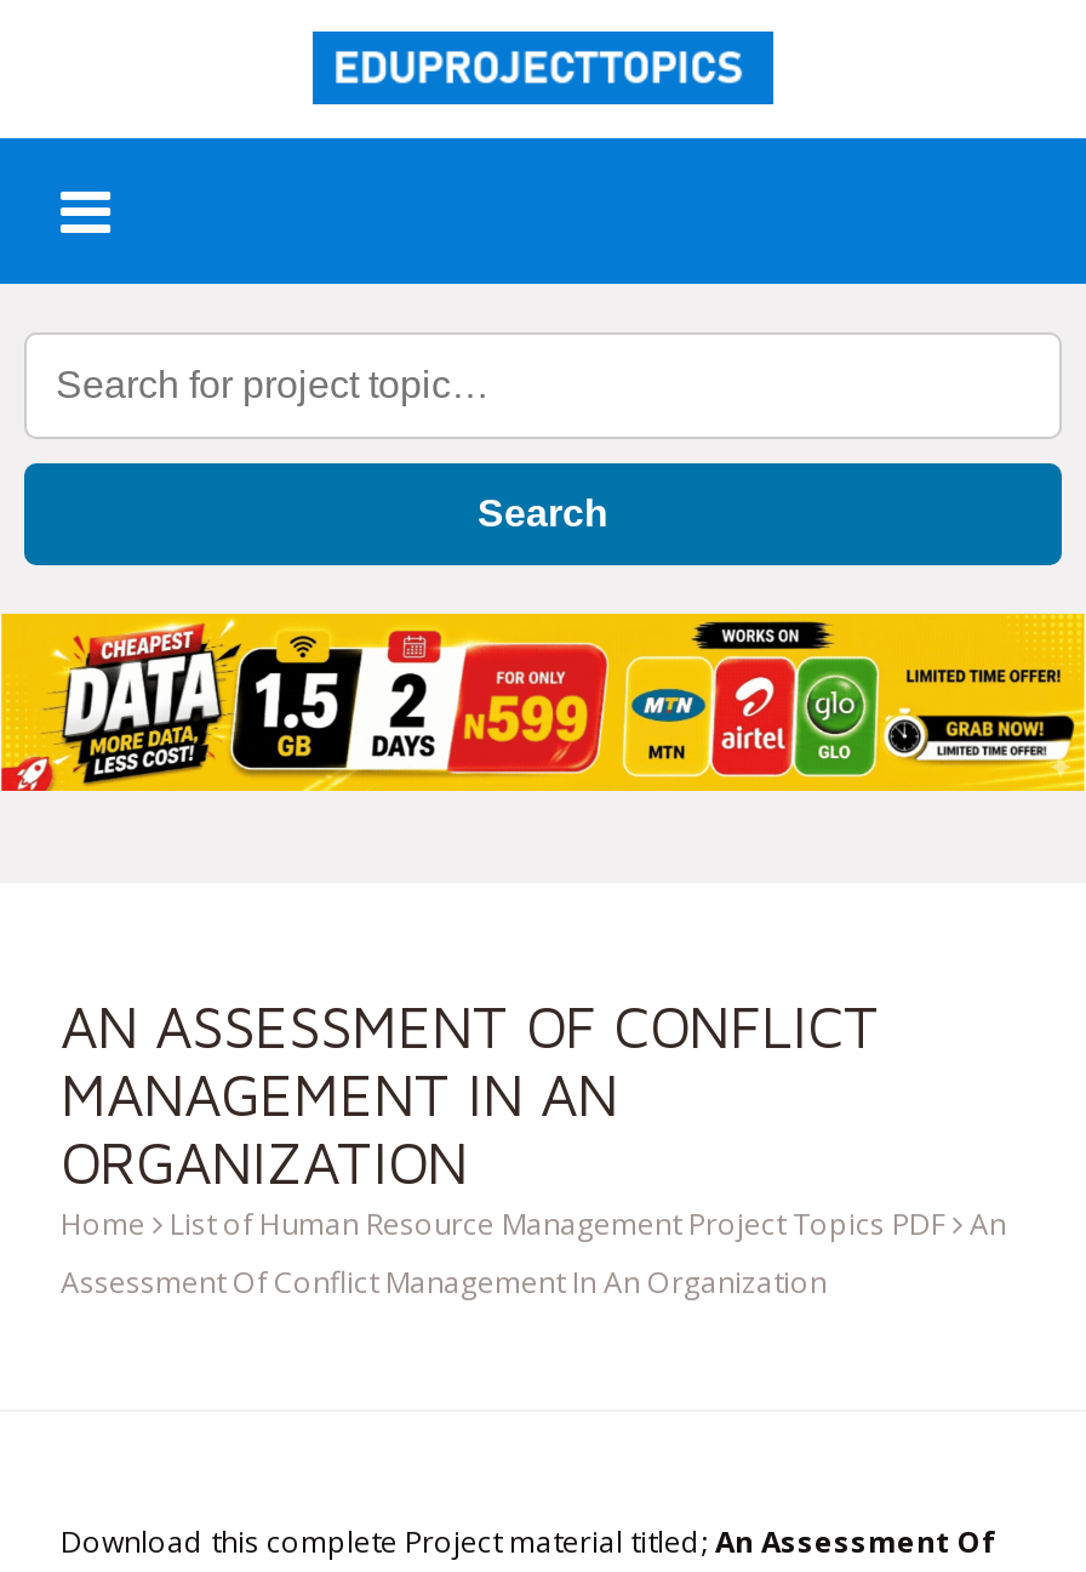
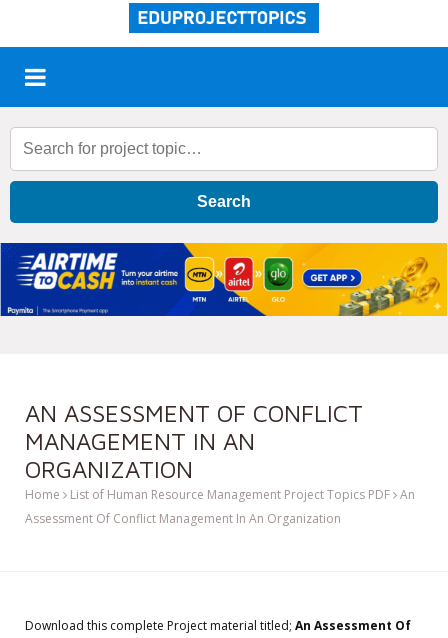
- [image]
+ [image]
